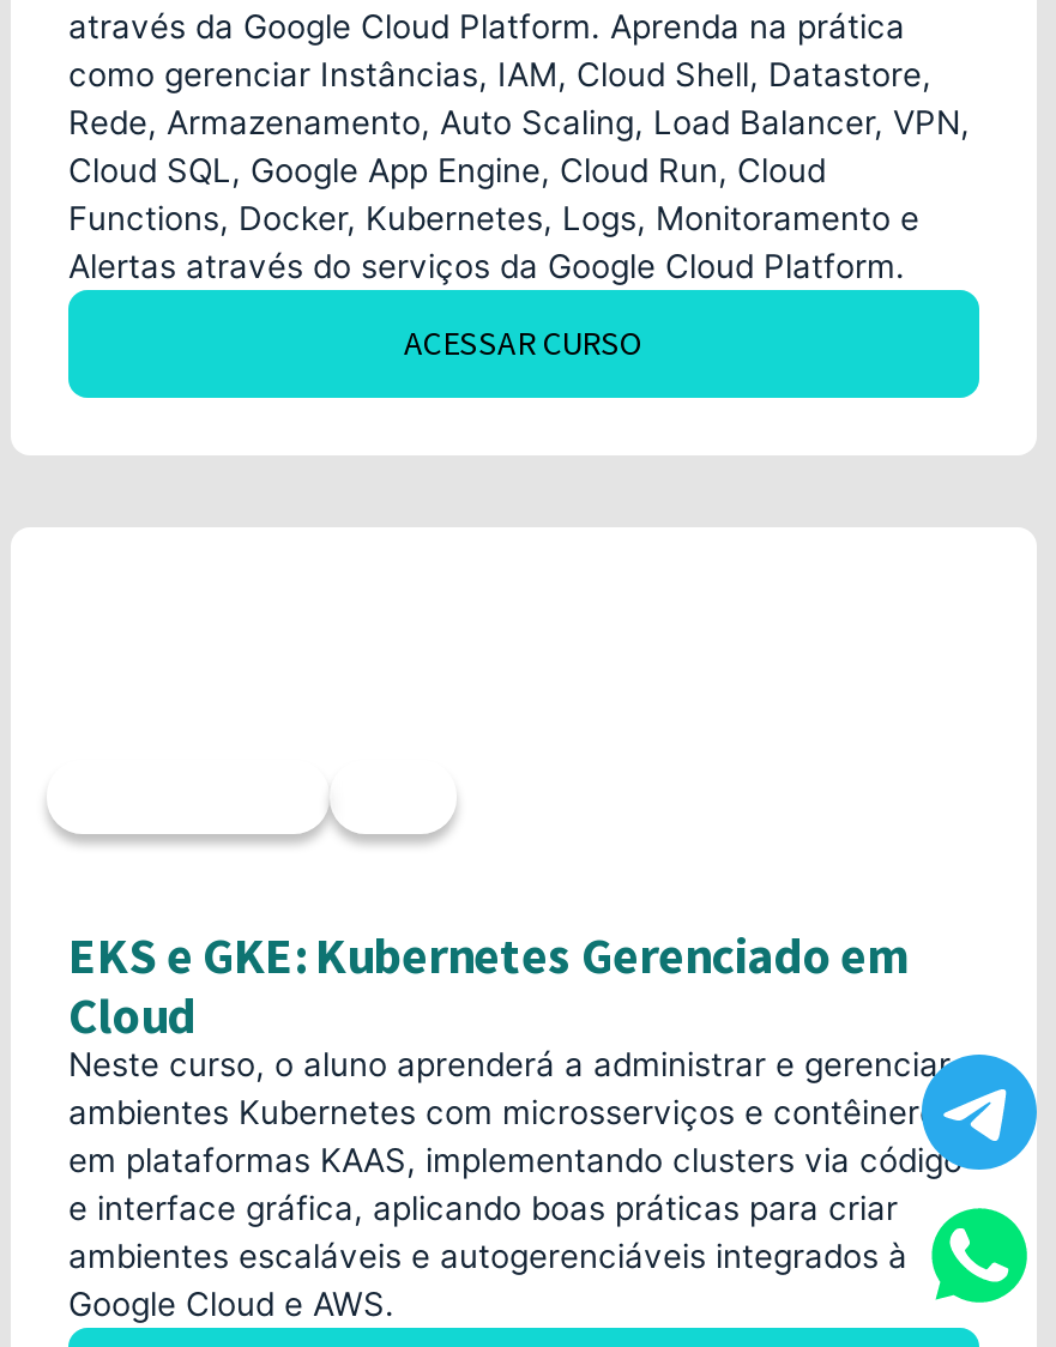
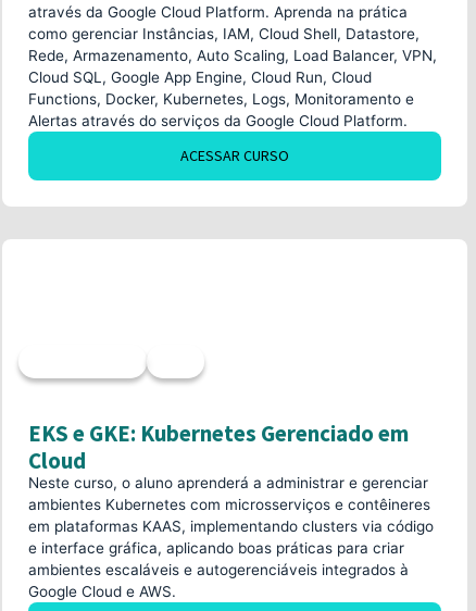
- [image]

- [image]
